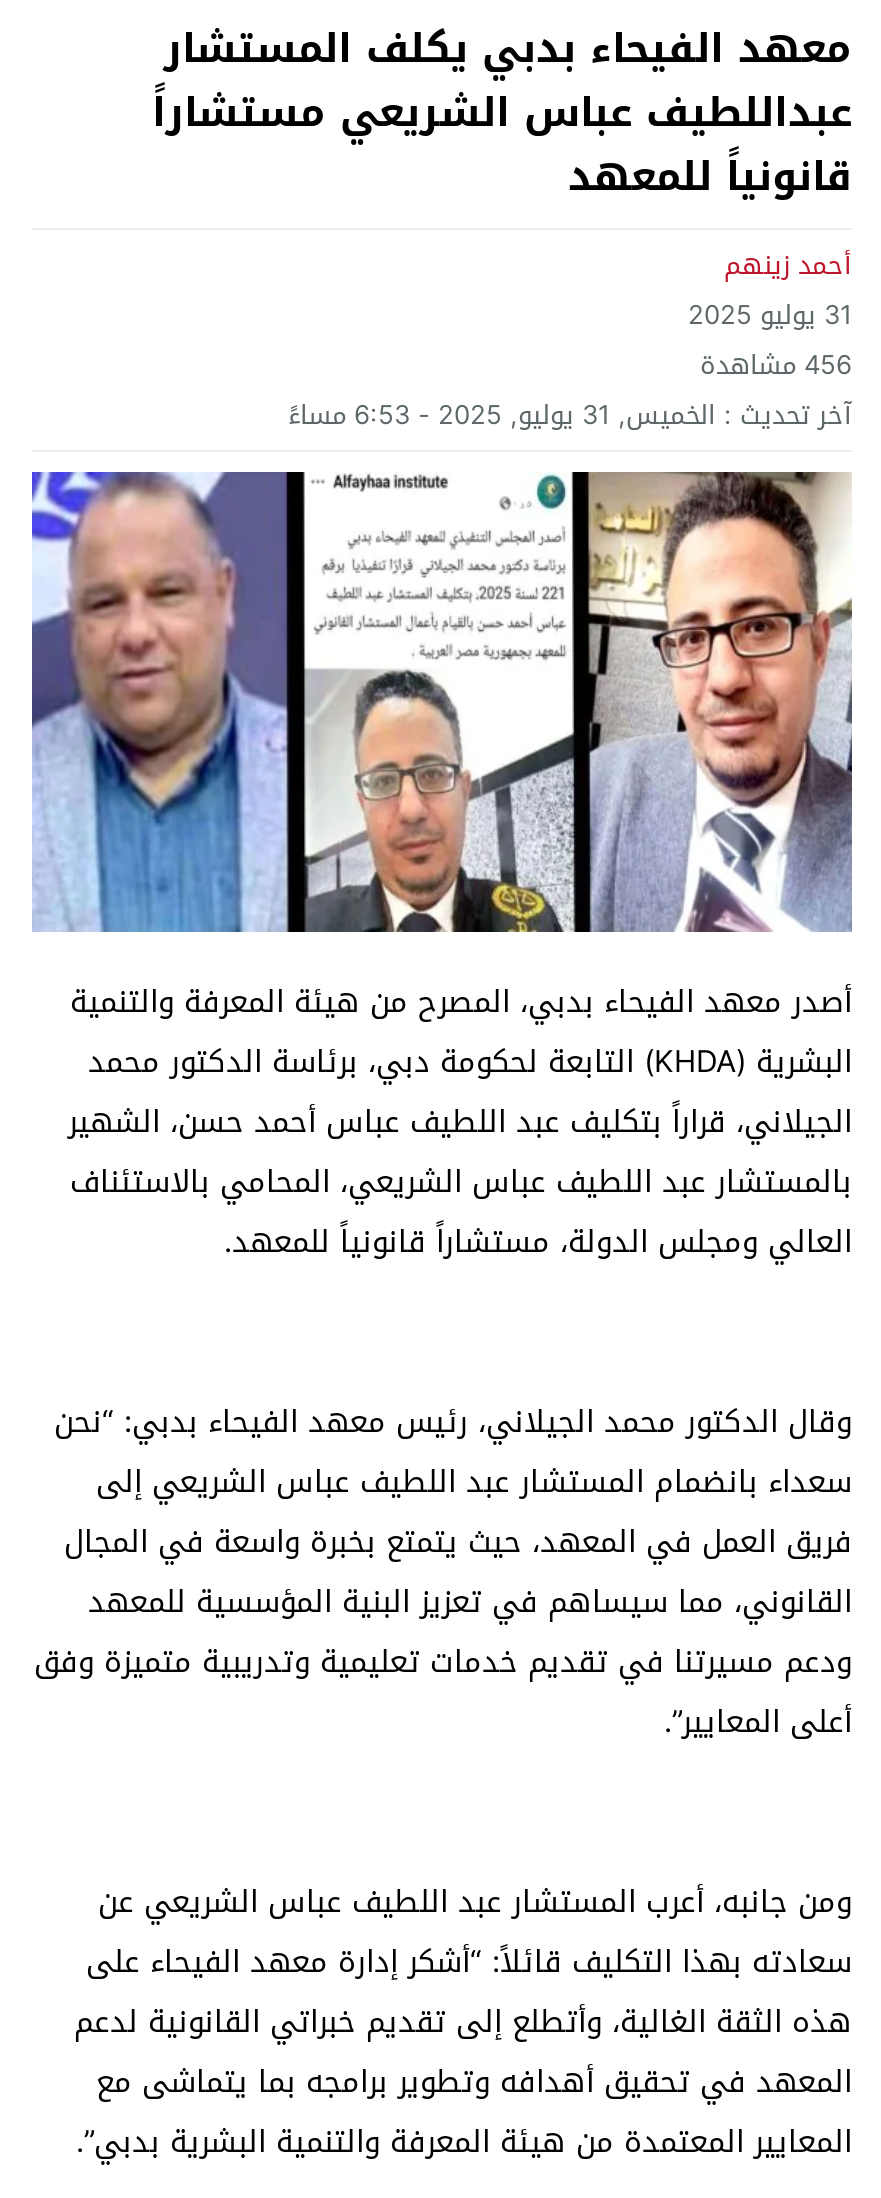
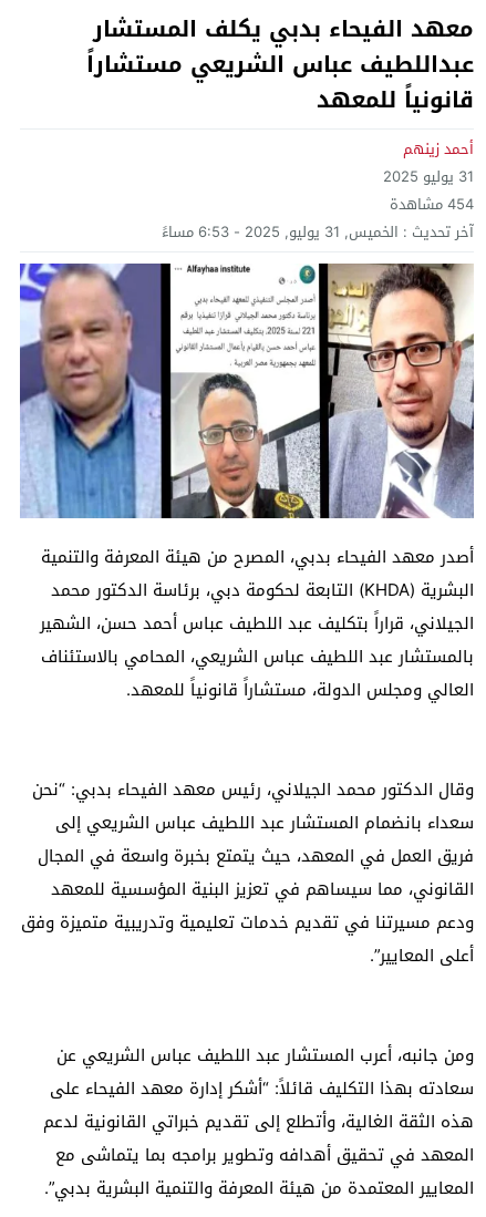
- 456 مشاهدة
+ 454 مشاهدة
